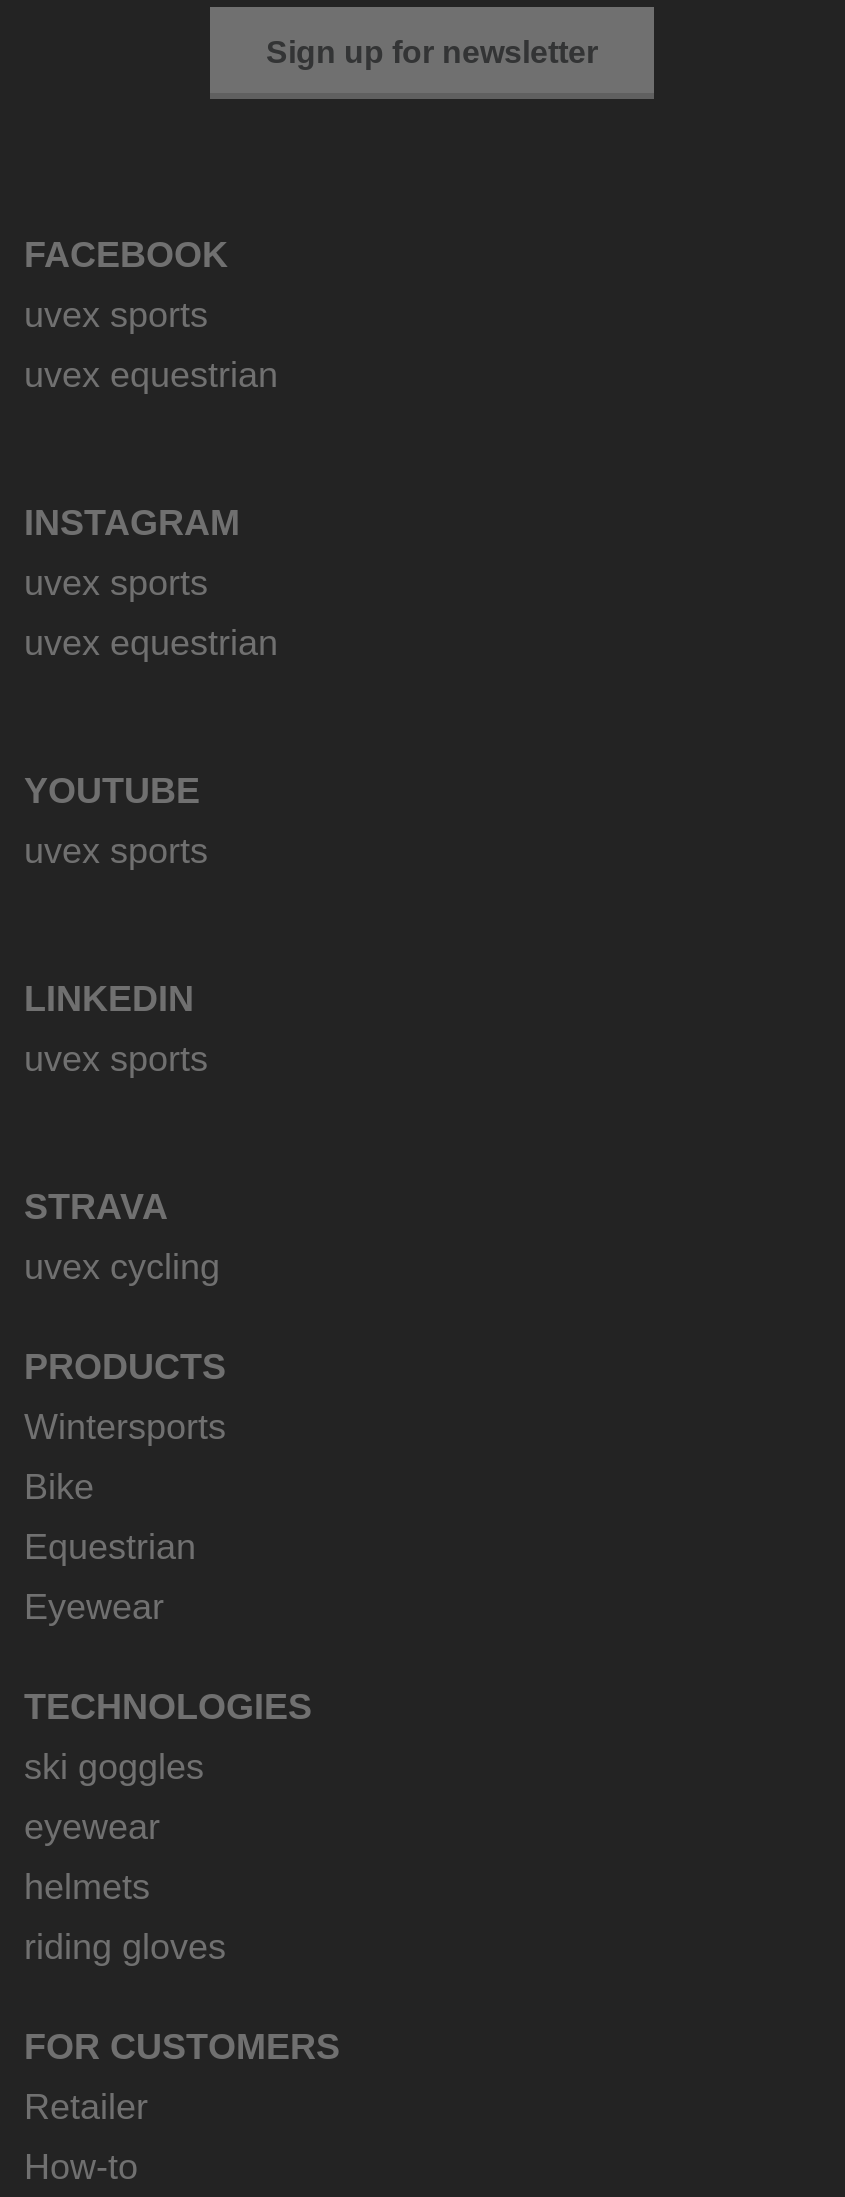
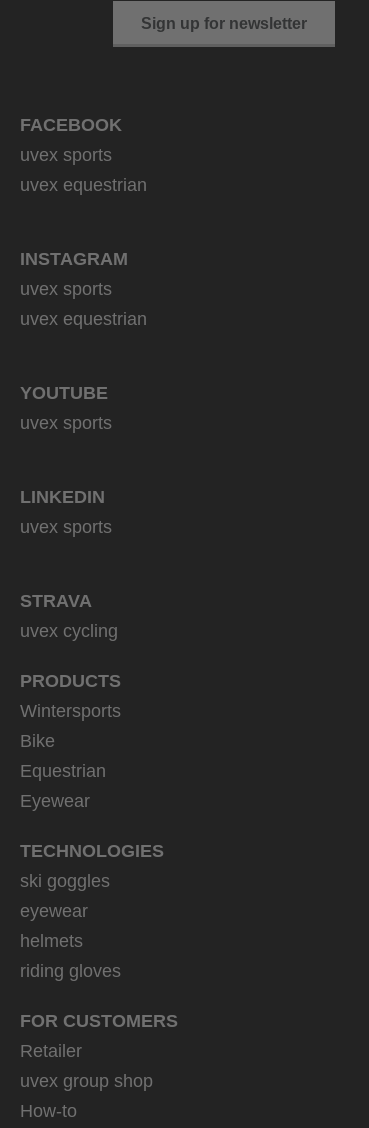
+ uvex group shop
